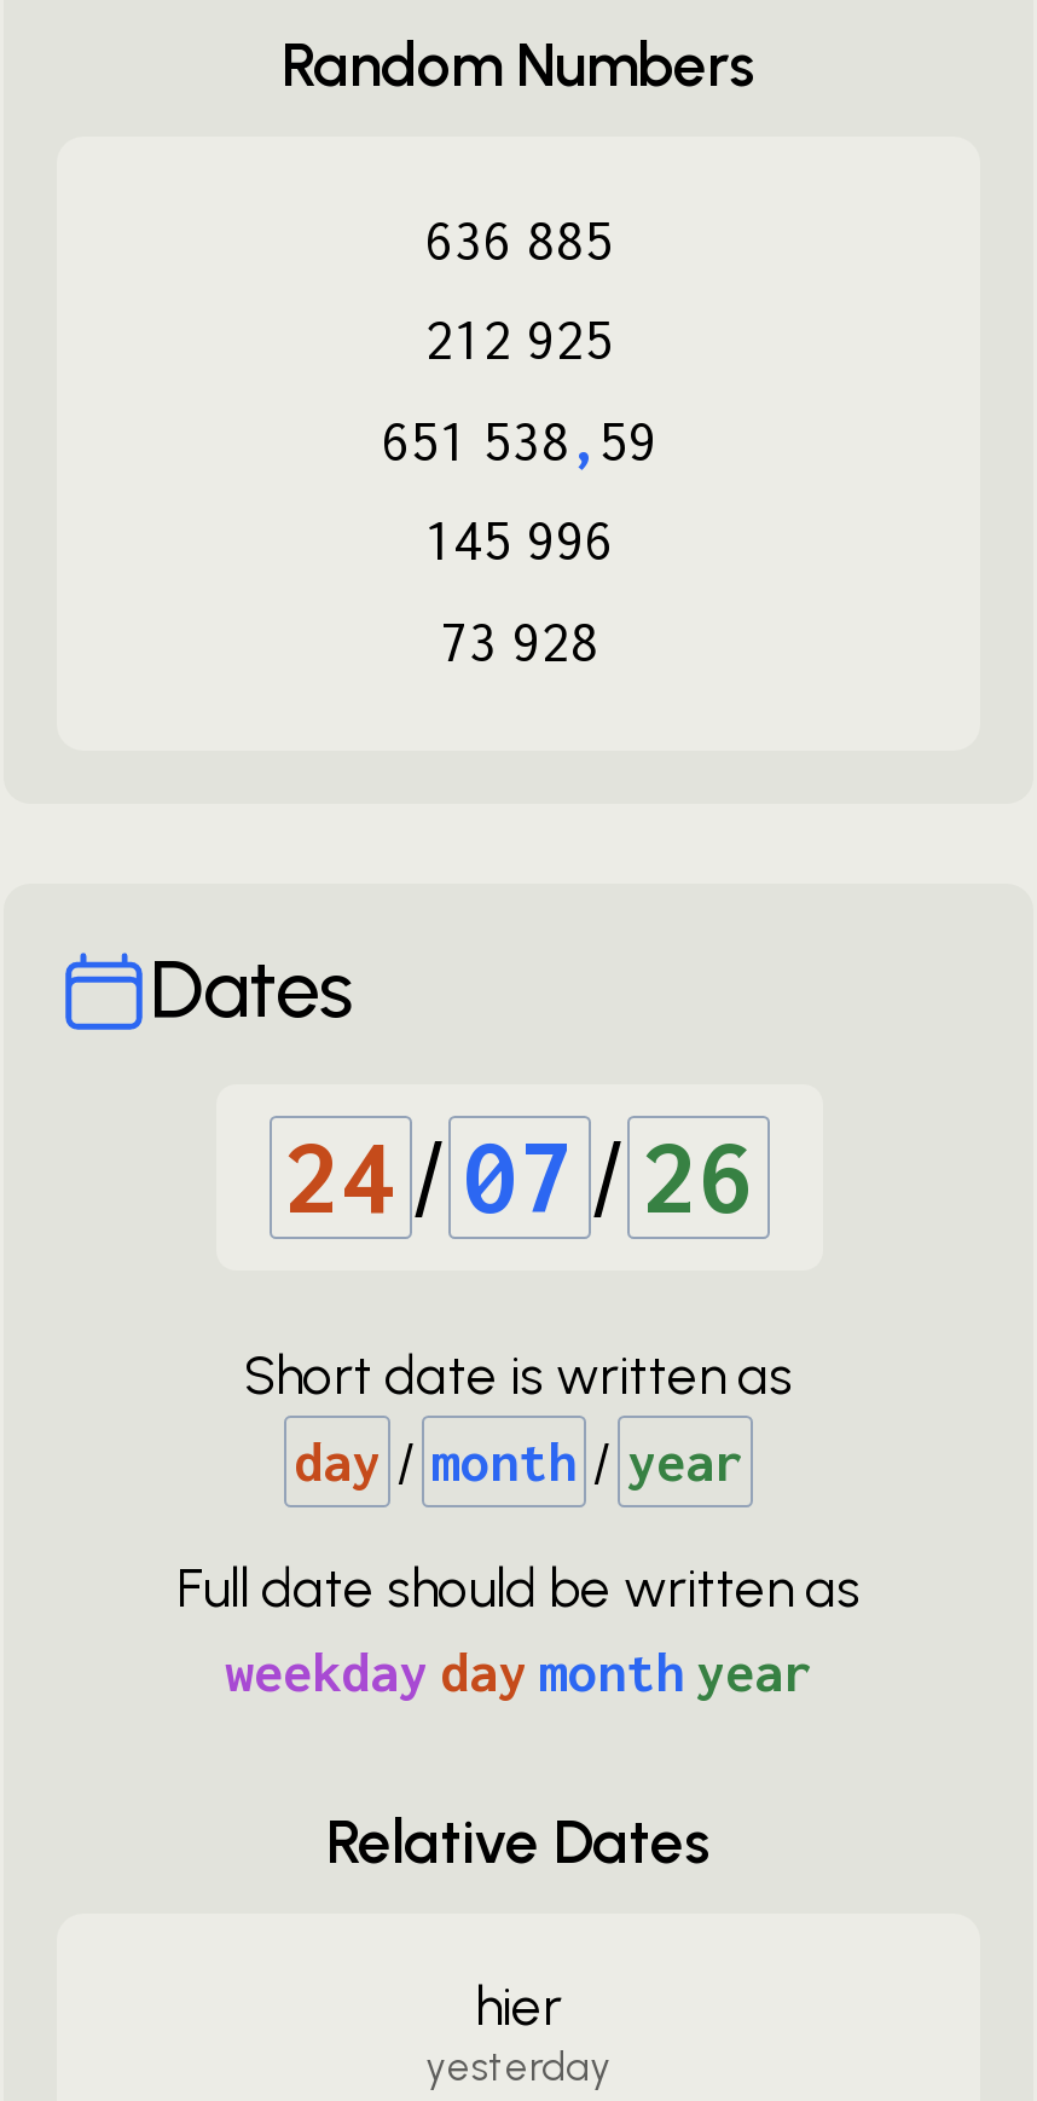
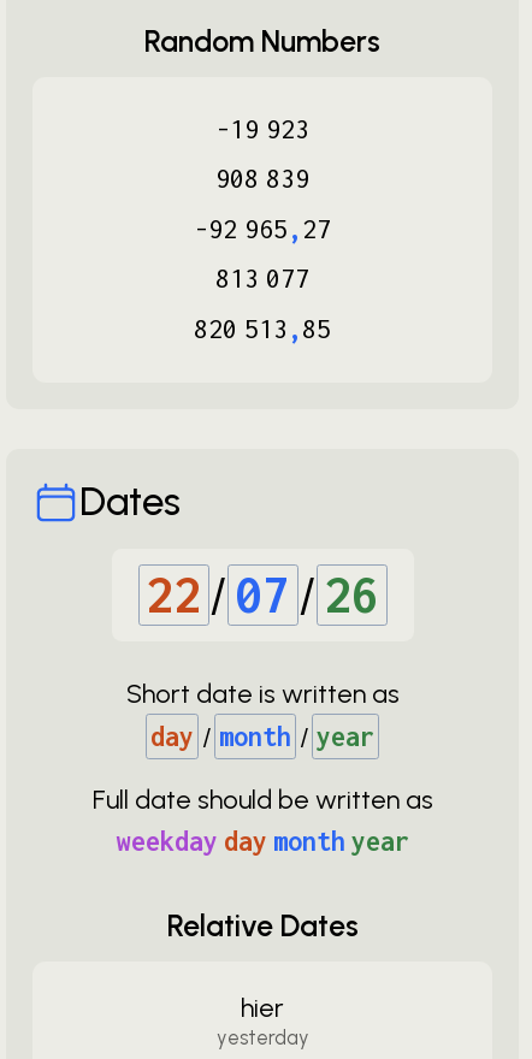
- 636 885
+ - 19 923

- 212 925
+ 908 839

- 651 538, 59
+ -92 965, 27

- 145 996
+ 813 077

- 73 928
+ 820 513, 85

- 24 / 07 / 26
+ 22 / 07 / 26
